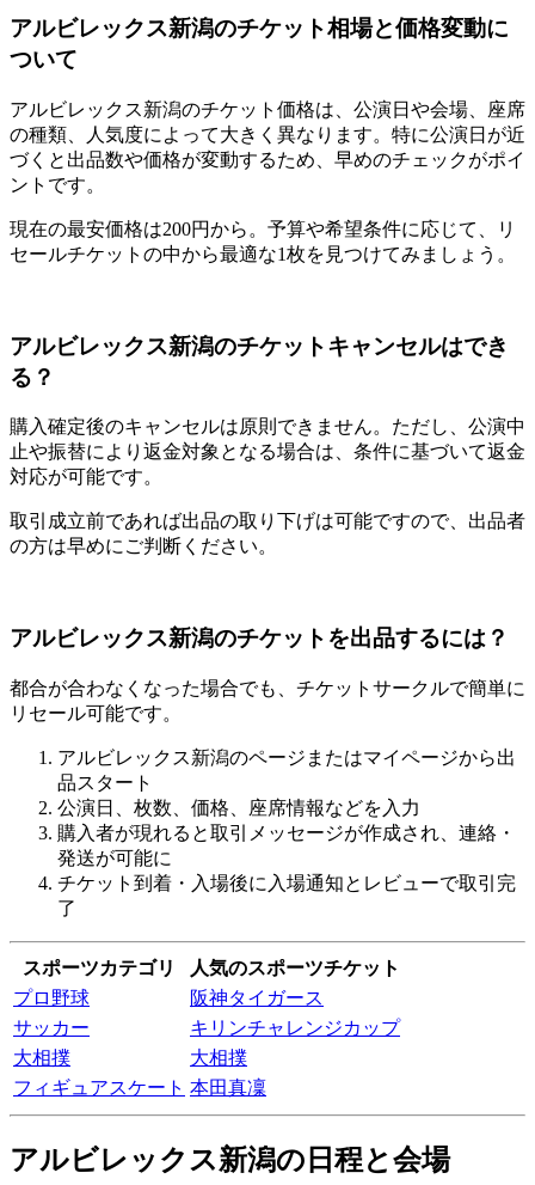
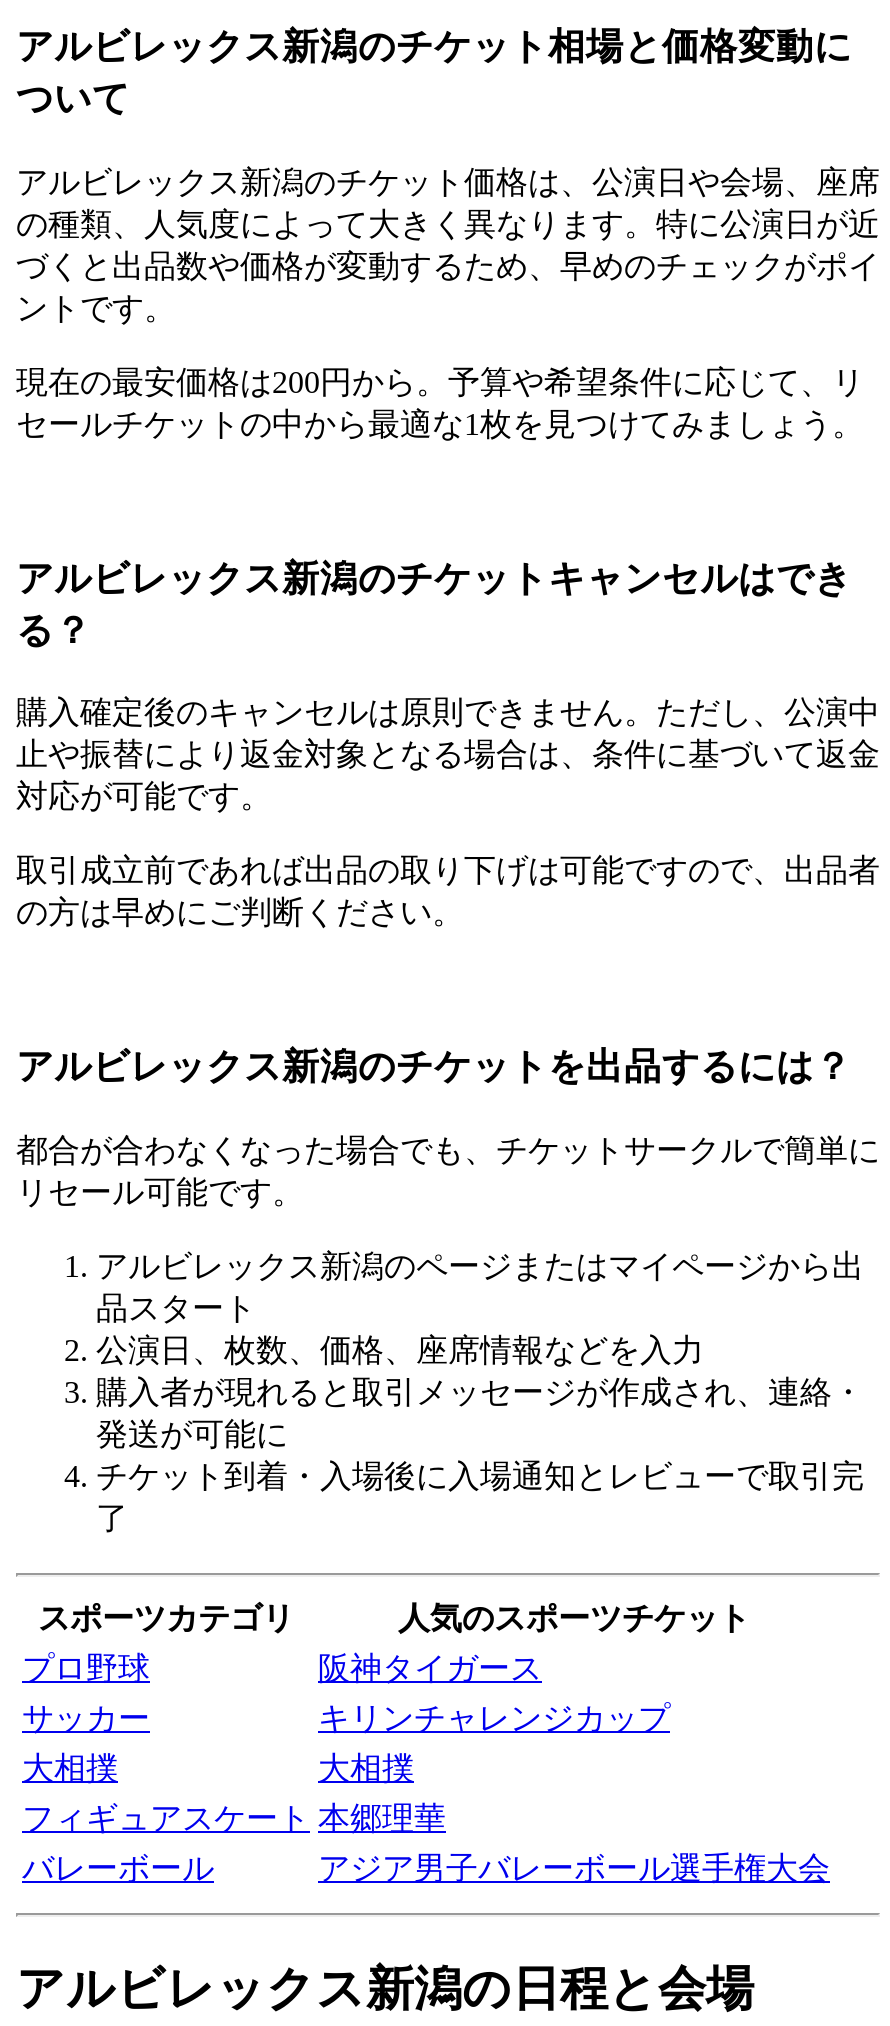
- フィギュアスケート 本田真凜
+ フィギュアスケート 本郷理華
+ バレーボール
+ アジア男子バレーボール選手権大会
